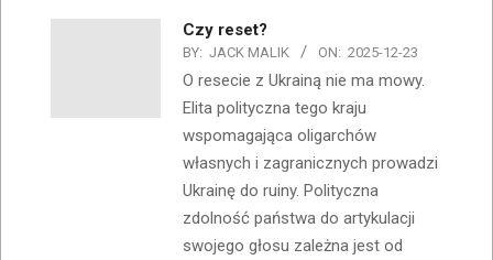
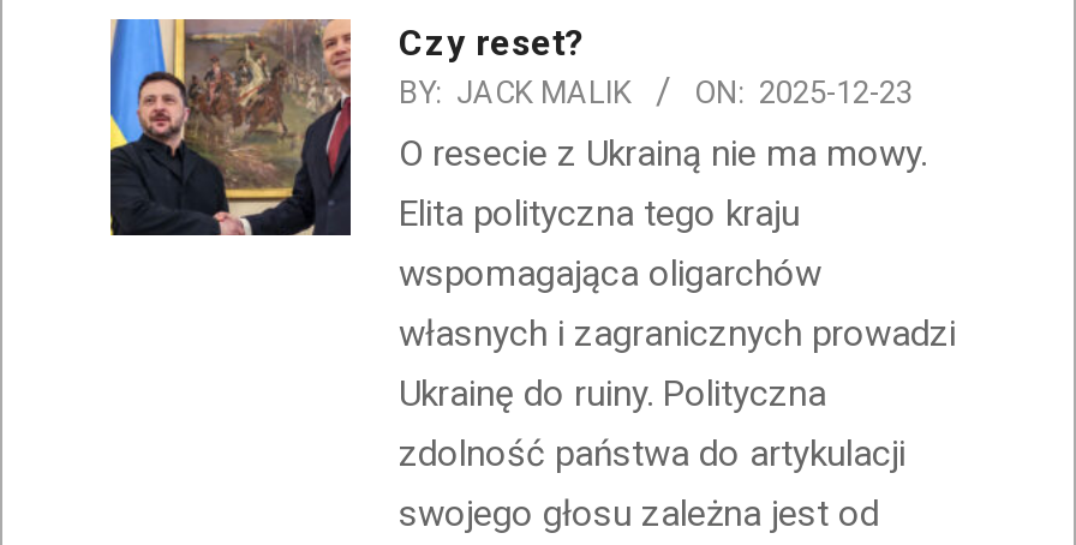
+ [image]
